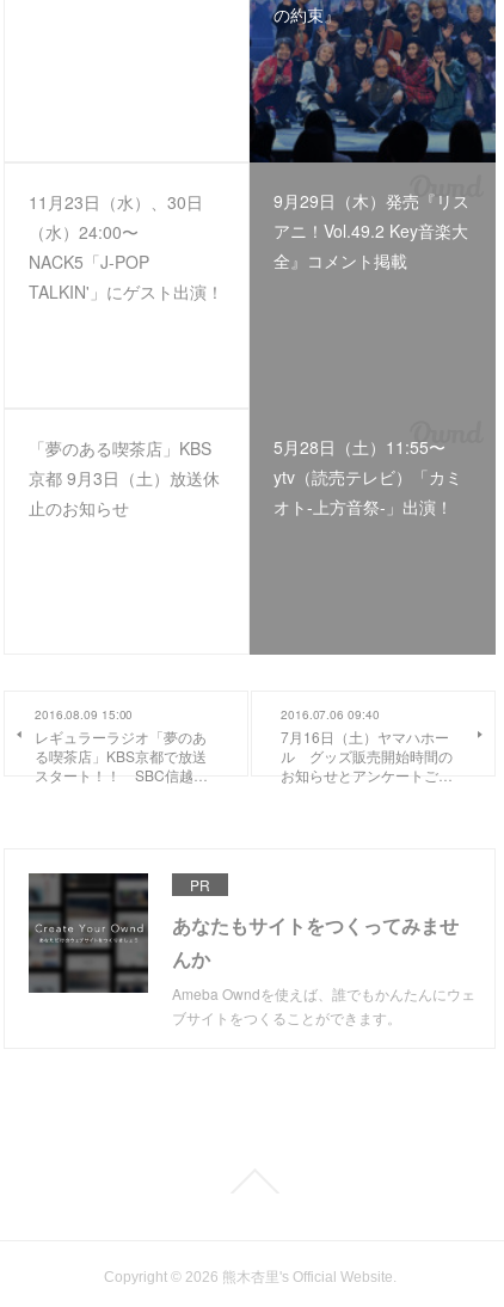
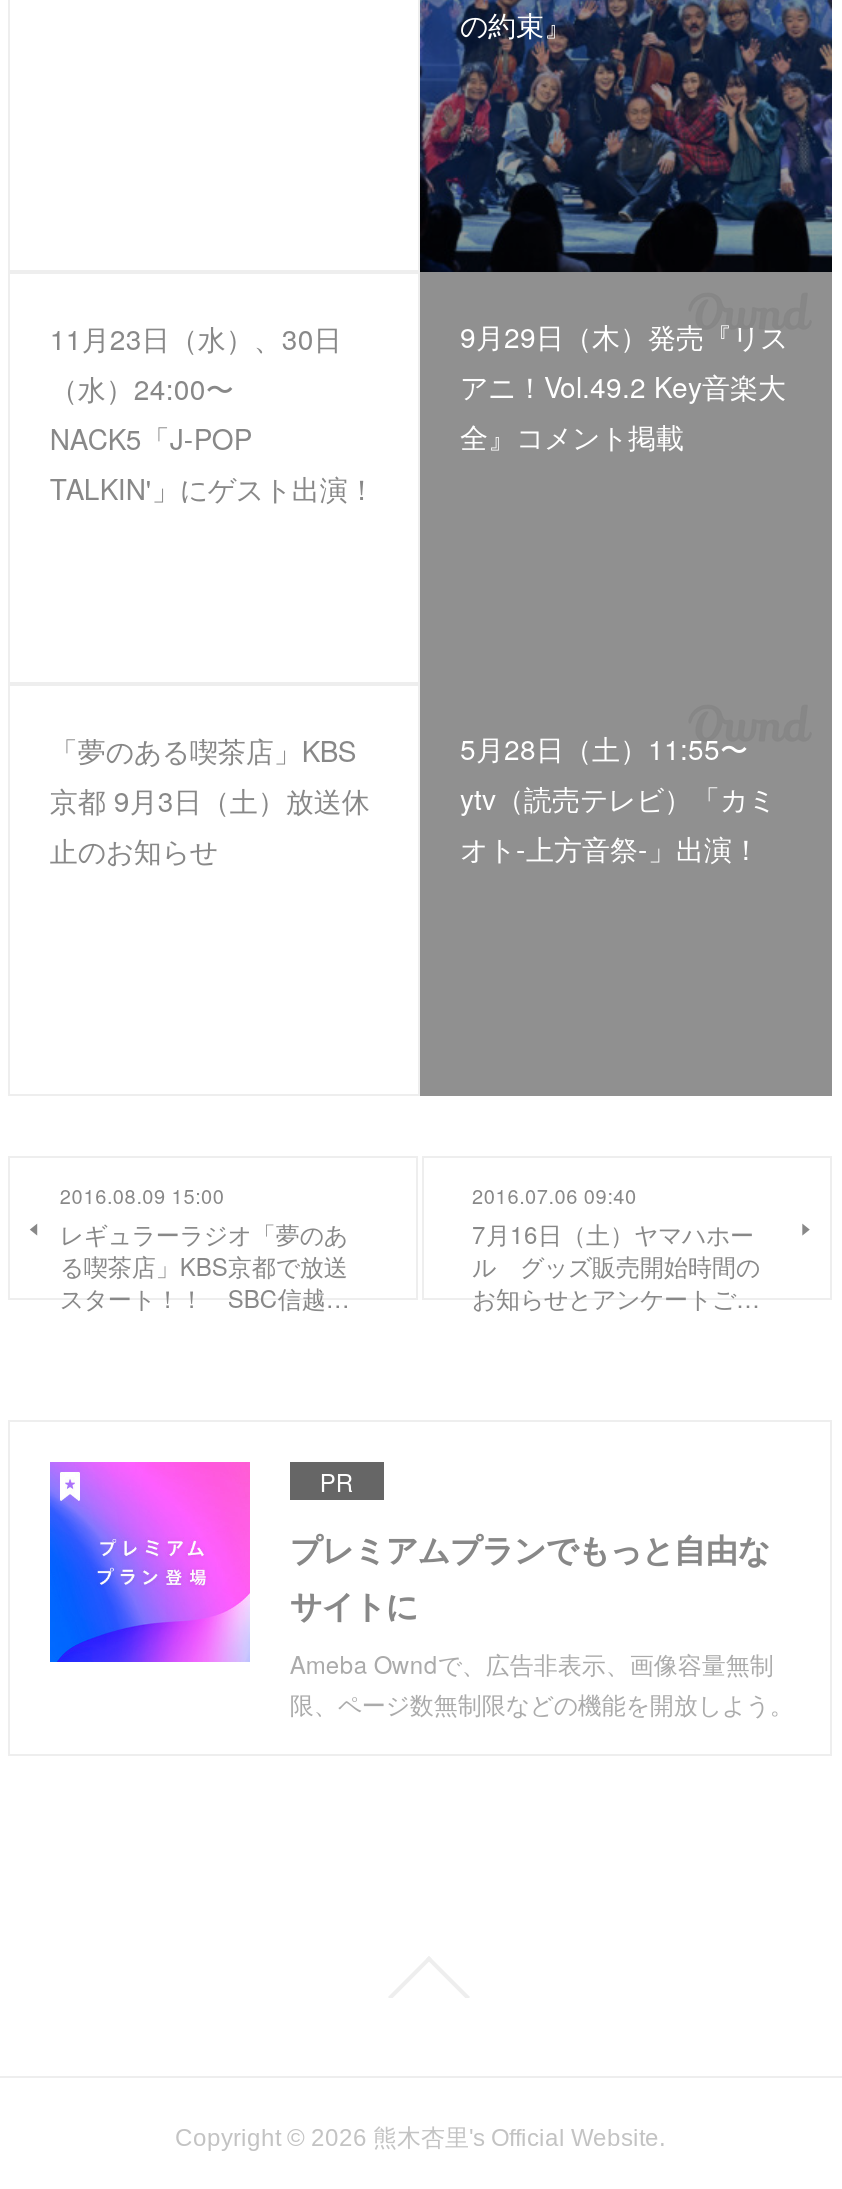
- [image]
- あなたもサイトをつくってみませ
- んか
- Ameba Owndを使えば、誰でもかんたんにウェ
- ブサイトをつくることができます。
+ [image]
+ プレミアムプランでもっと自由な
+ サイトに
+ Ameba Owndで、広告非表示、画像容量無制
+ 限、ページ数無制限などの機能を開放しよう。
